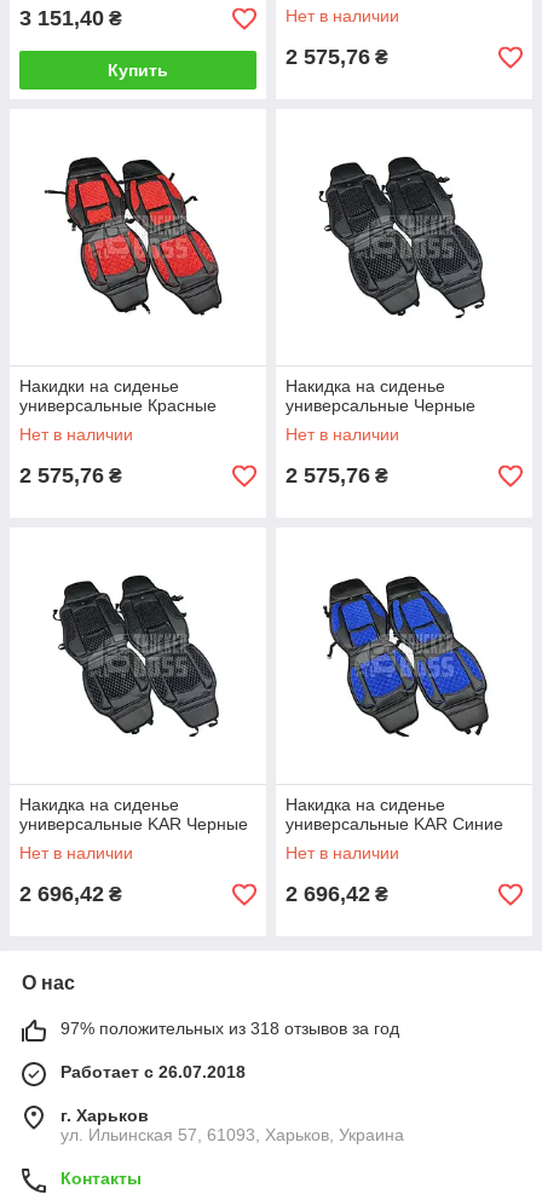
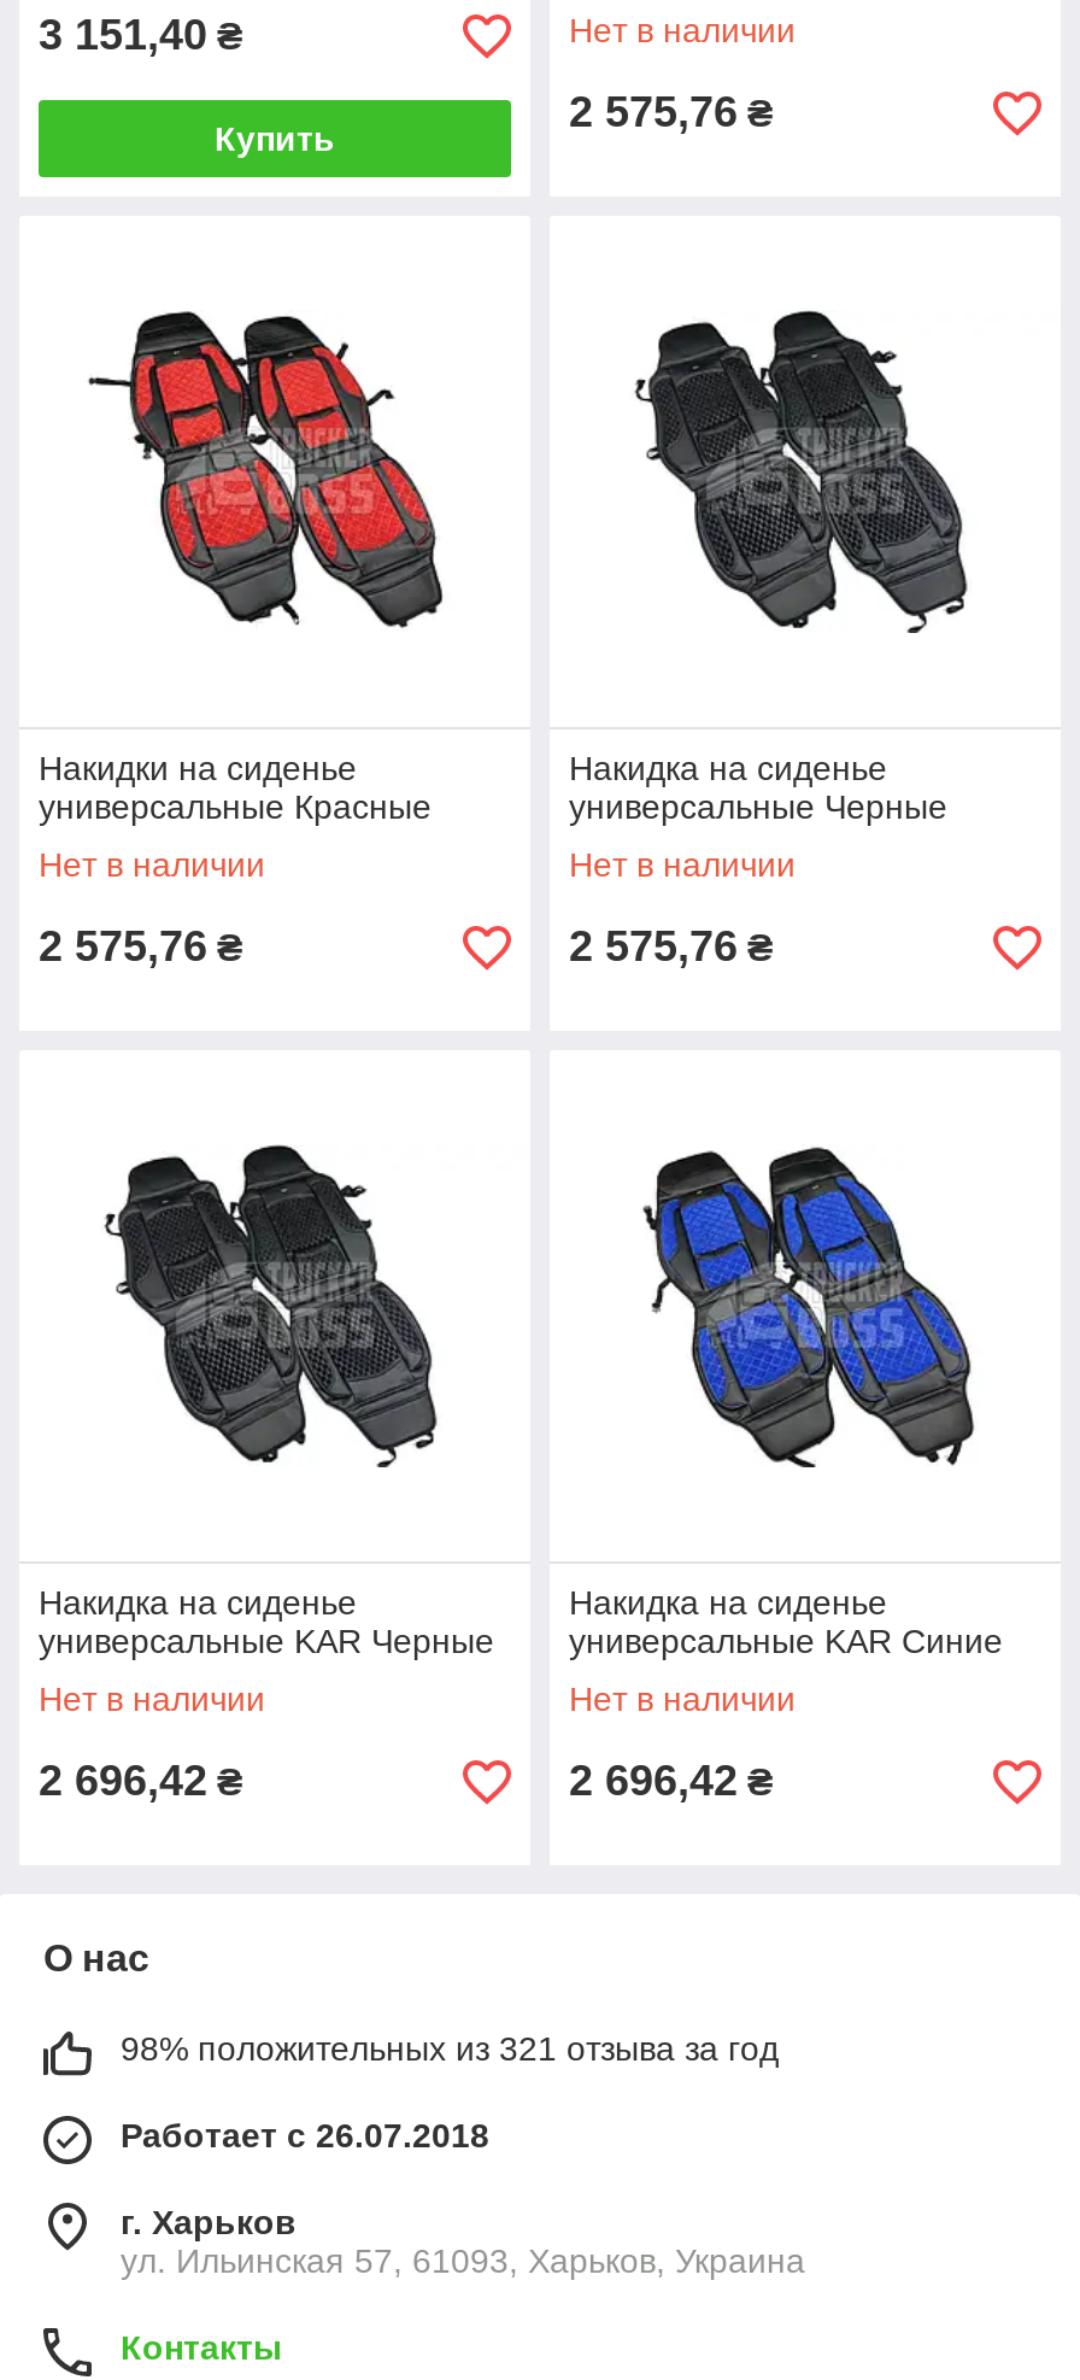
- 97% положительных из 318 отзывов за год
+ 98% положительных из 321 отзыва за год
